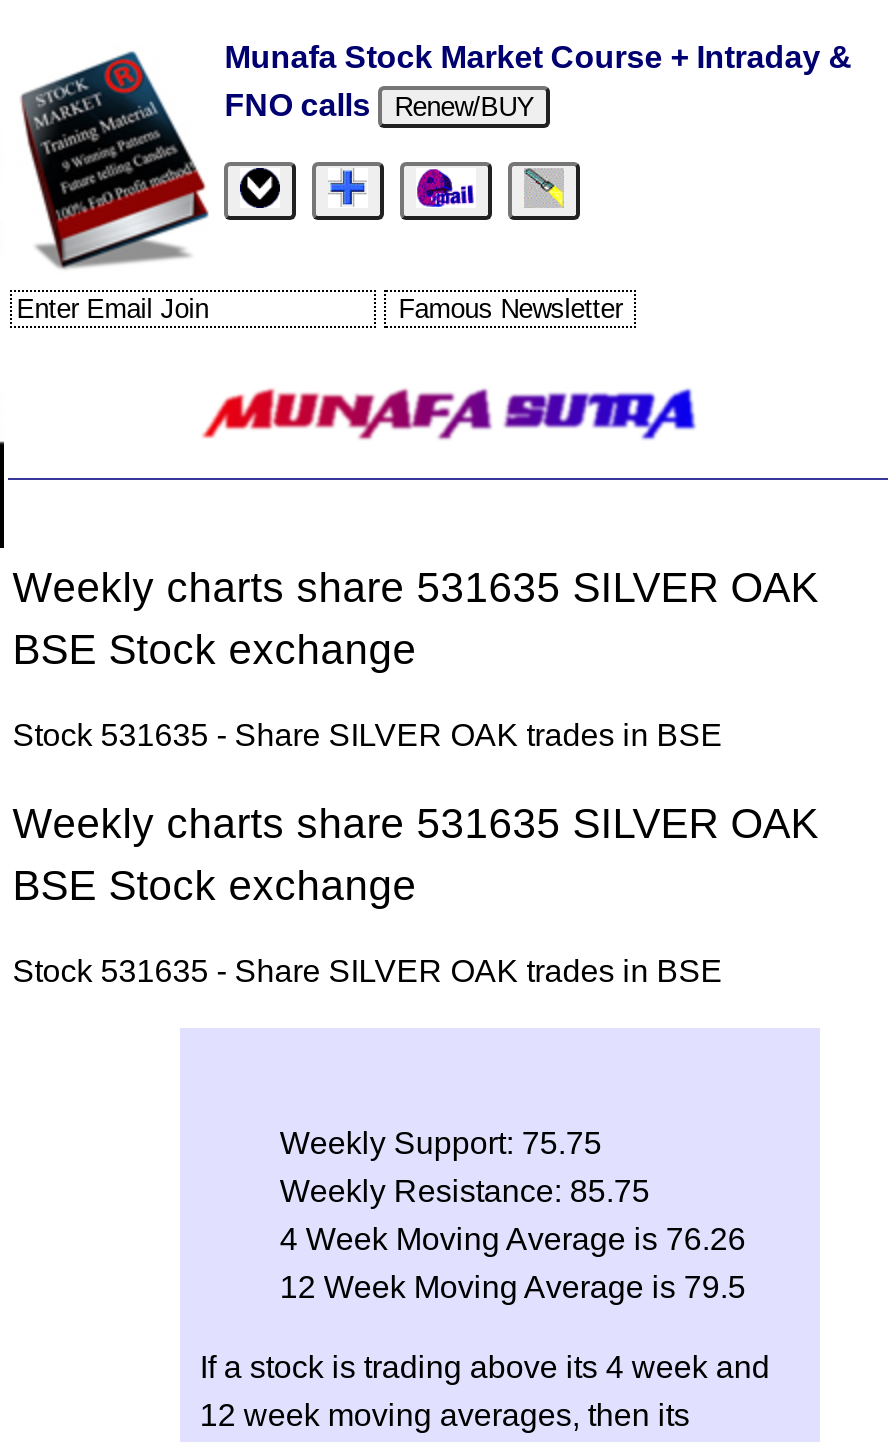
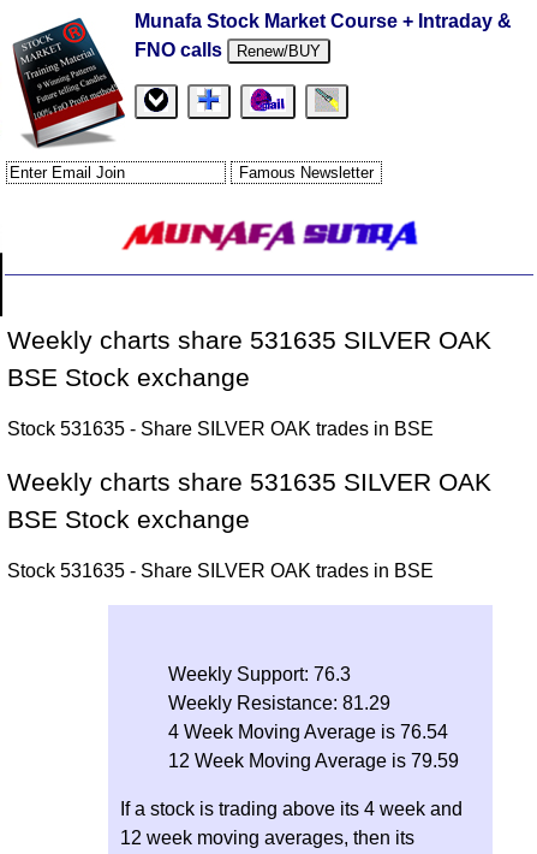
- Weekly Support: 75.75
+ Weekly Support: 76.3

- Weekly Resistance: 85.75
+ Weekly Resistance: 81.29

- 4 Week Moving Average is 76.26
+ 4 Week Moving Average is 76.54

- 12 Week Moving Average is 79.5
+ 12 Week Moving Average is 79.59
